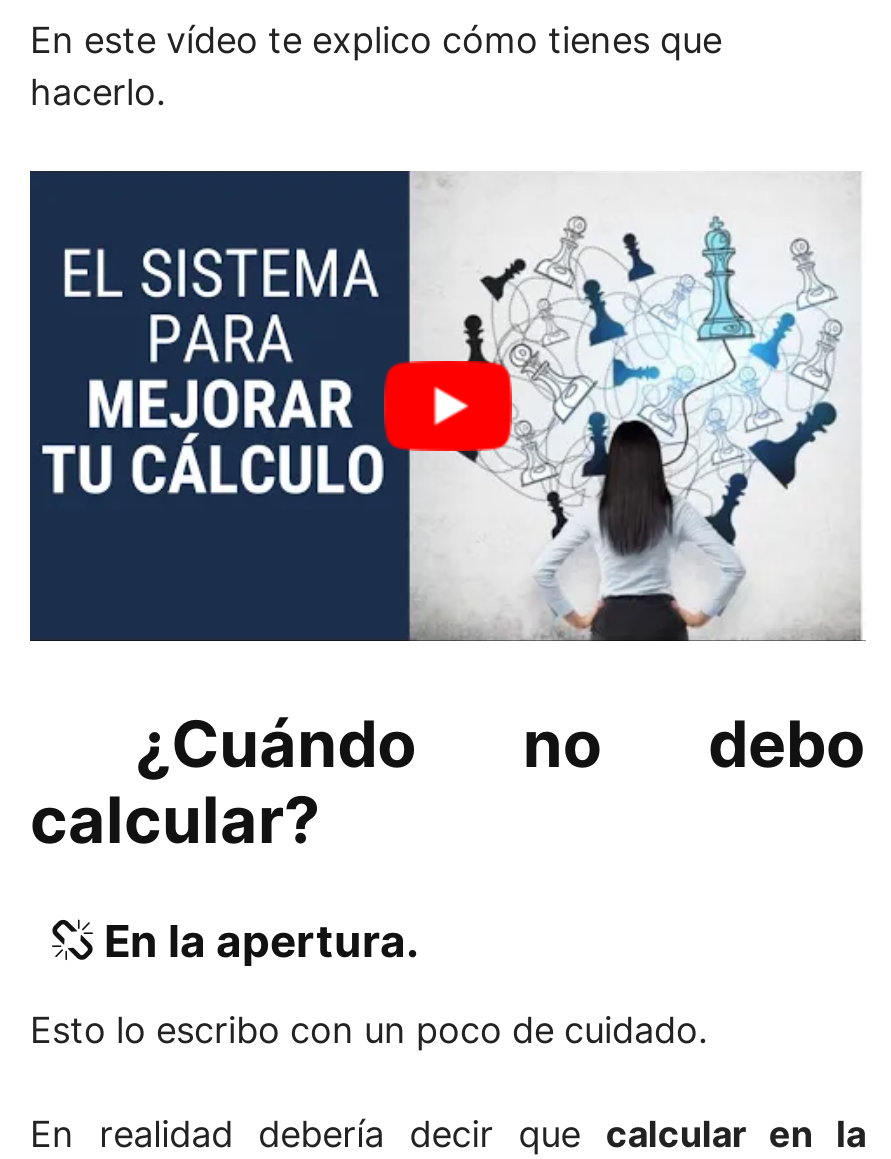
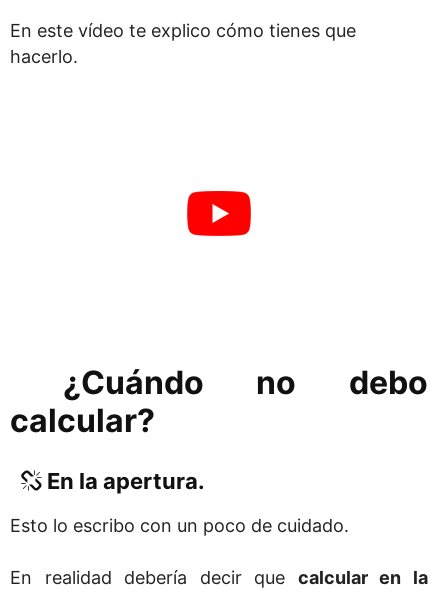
- [image]
